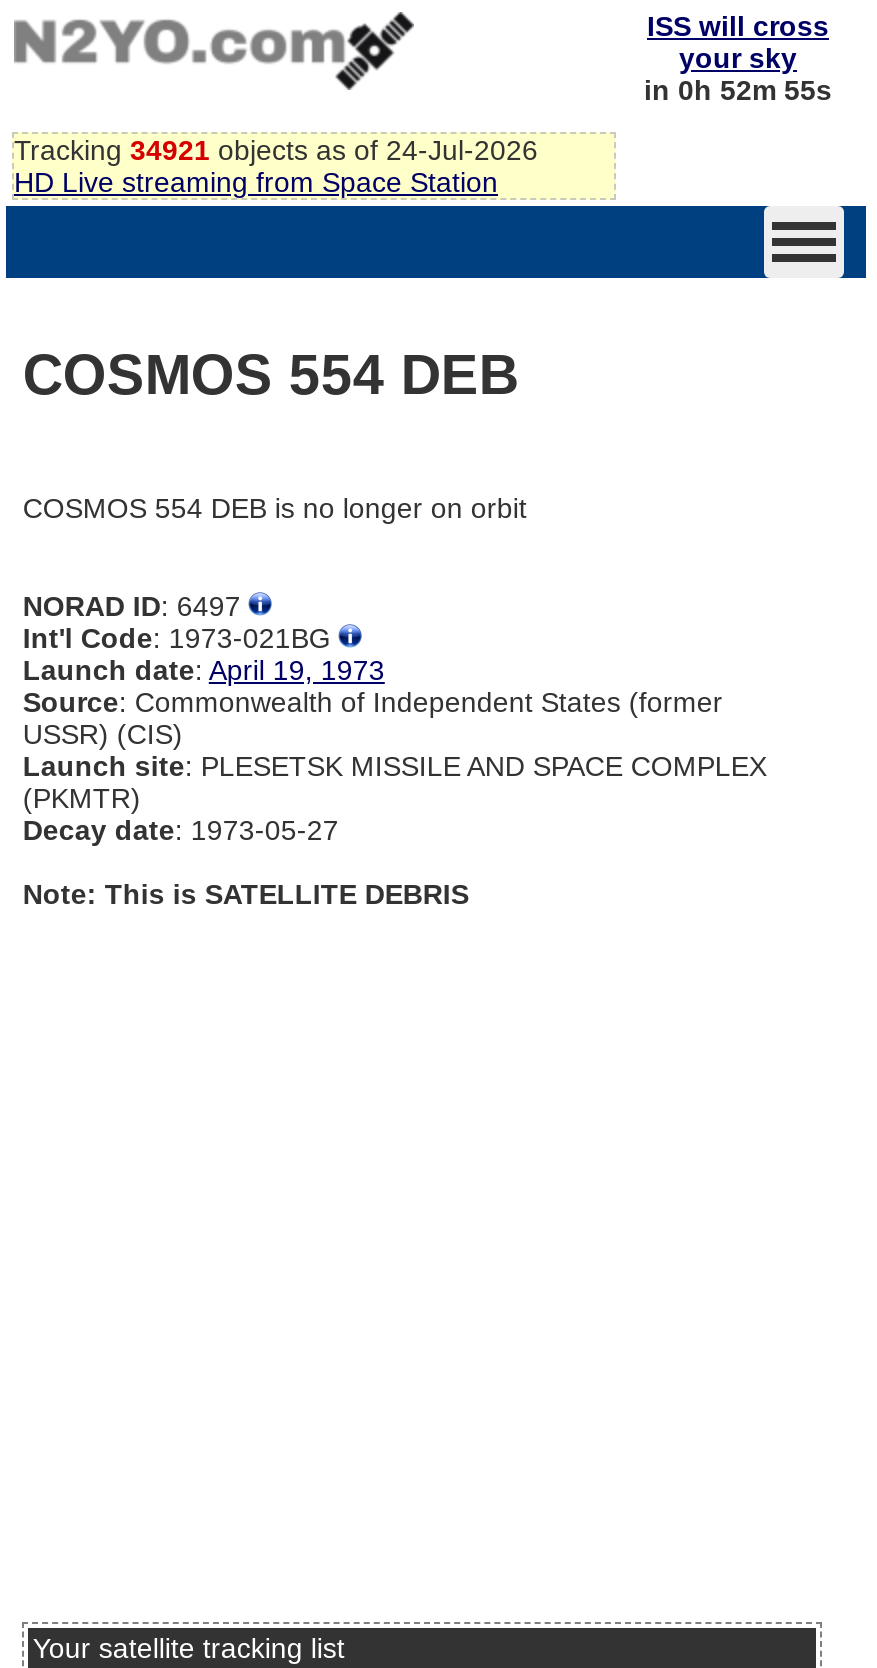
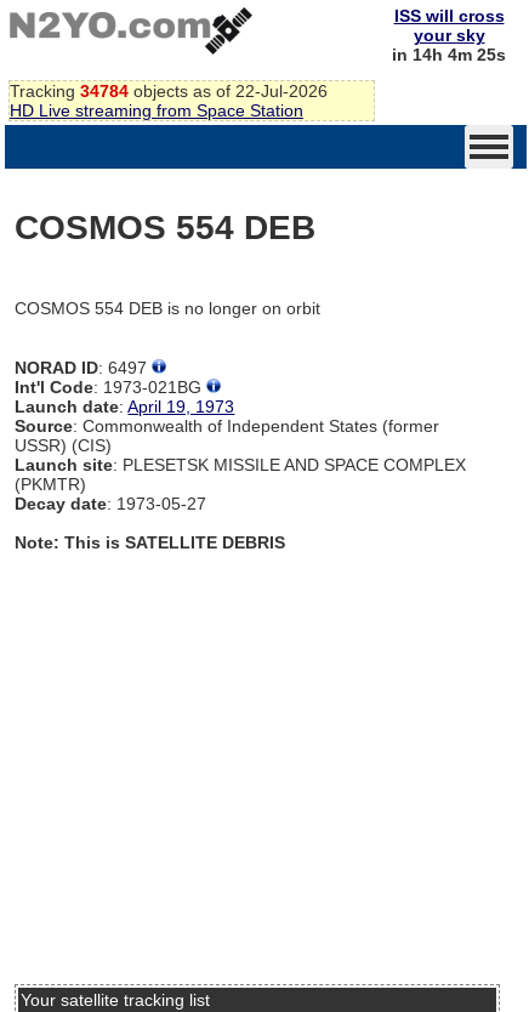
- in 0h 52m 55s
+ in 14h 4m 25s

- Tracking 34921 objects as of 24-Jul-2026
+ Tracking 34784 objects as of 22-Jul-2026
